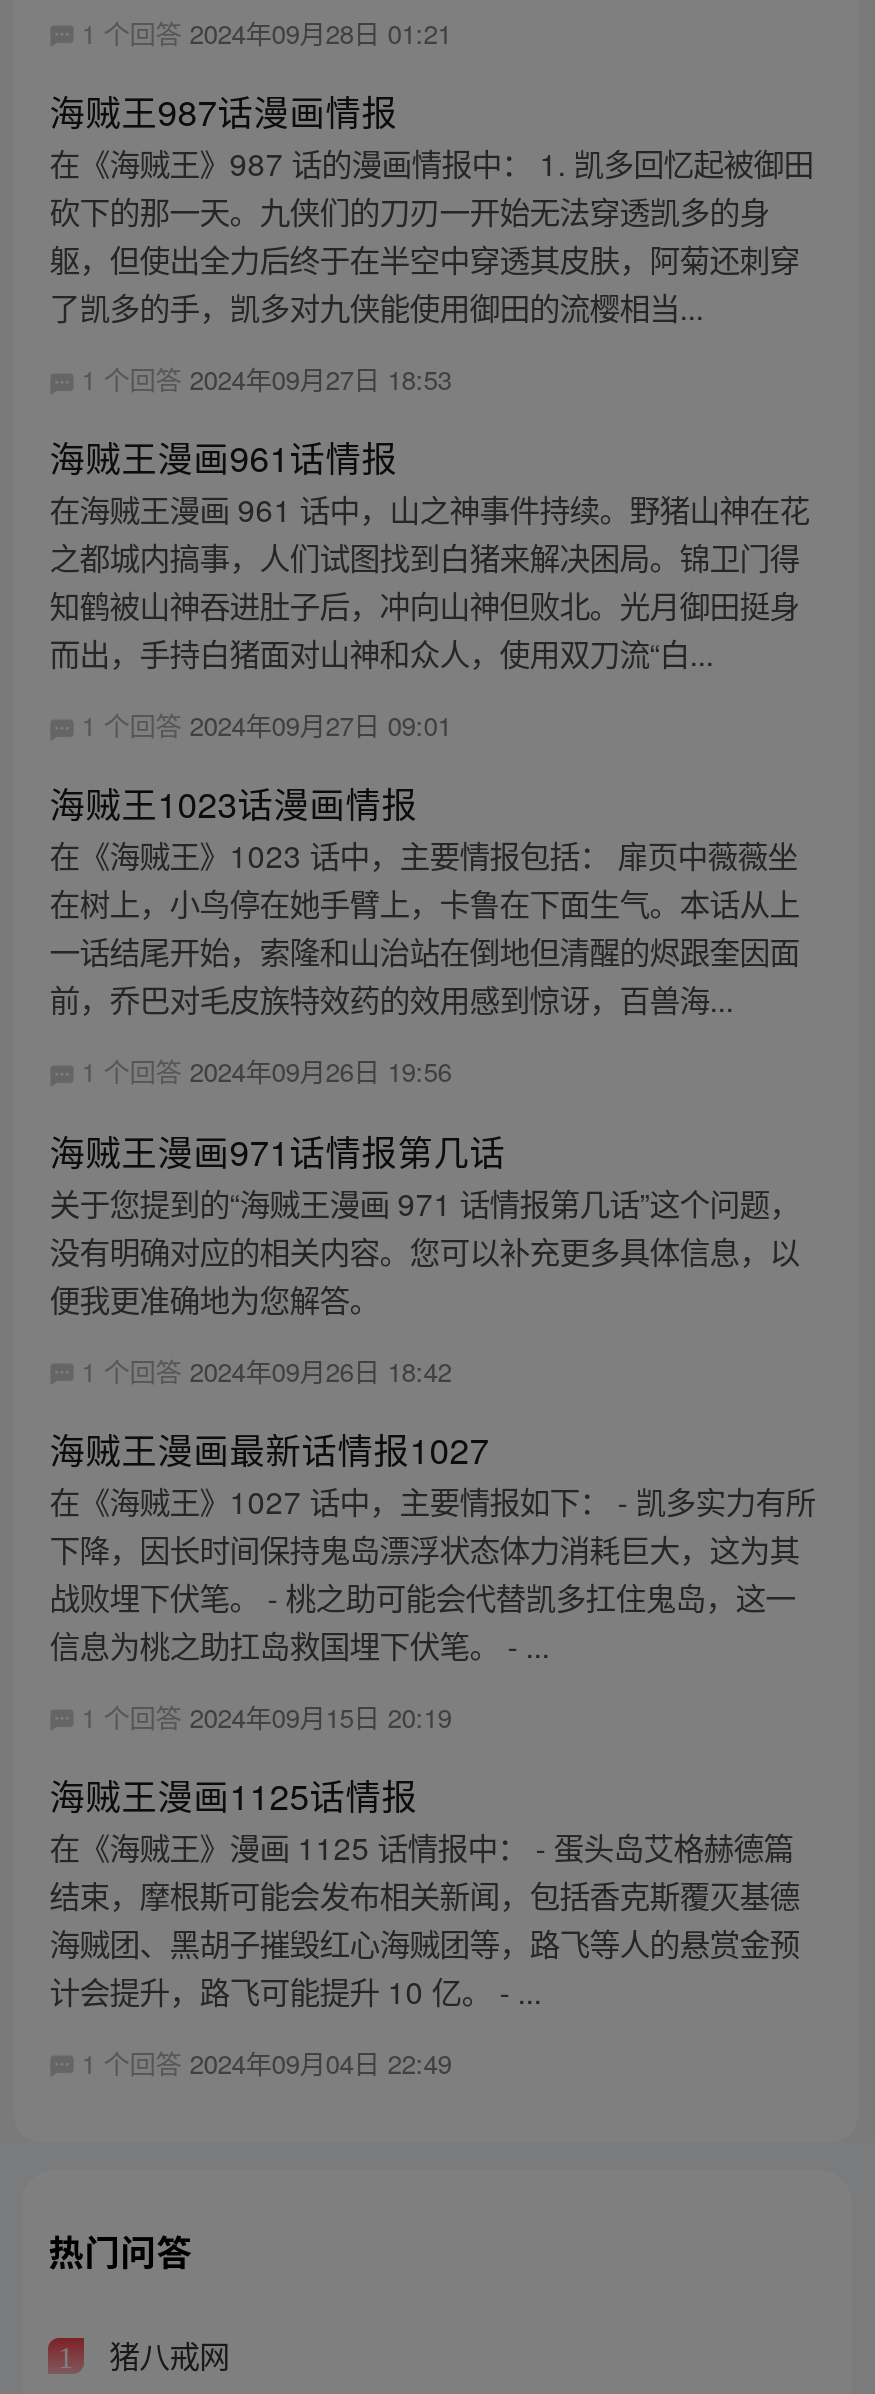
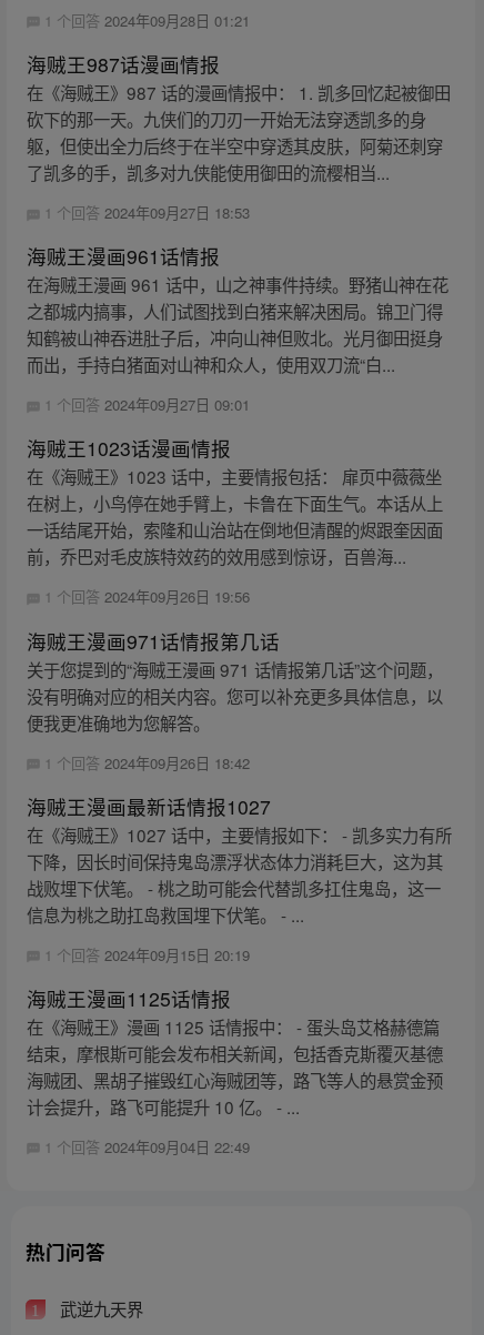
- 猪八戒网
+ 武逆九天界
